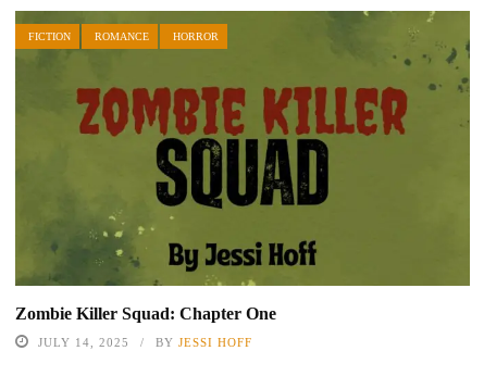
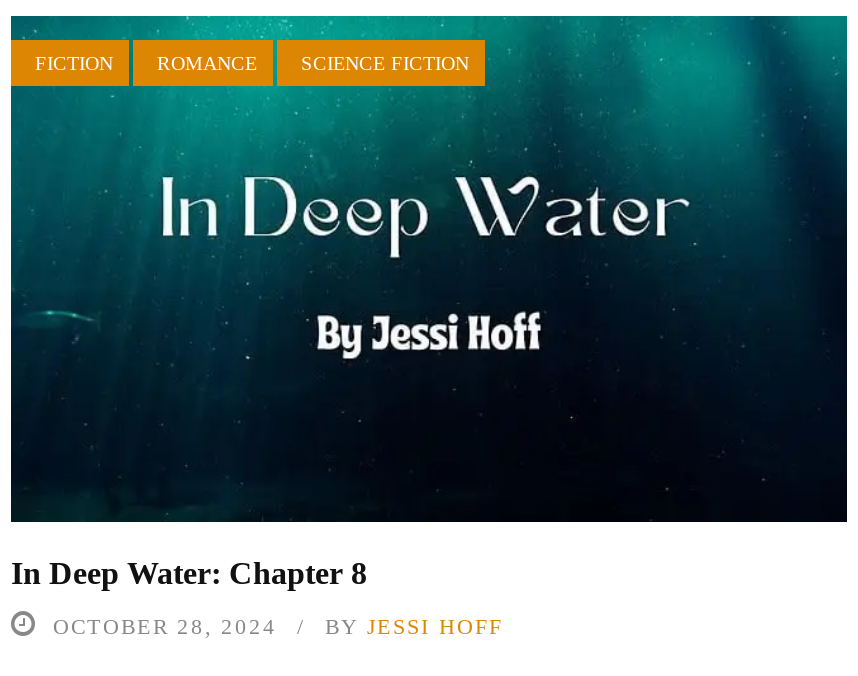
- [image]
- HORROR
+ [image]
+ SCIENCE FICTION

- Zombie Killer Squad: Chapter One
+ In Deep Water: Chapter 8

- JULY 14, 2025 BY JESSI HOFF
+ OCTOBER 28, 2024 BY JESSI HOFF
